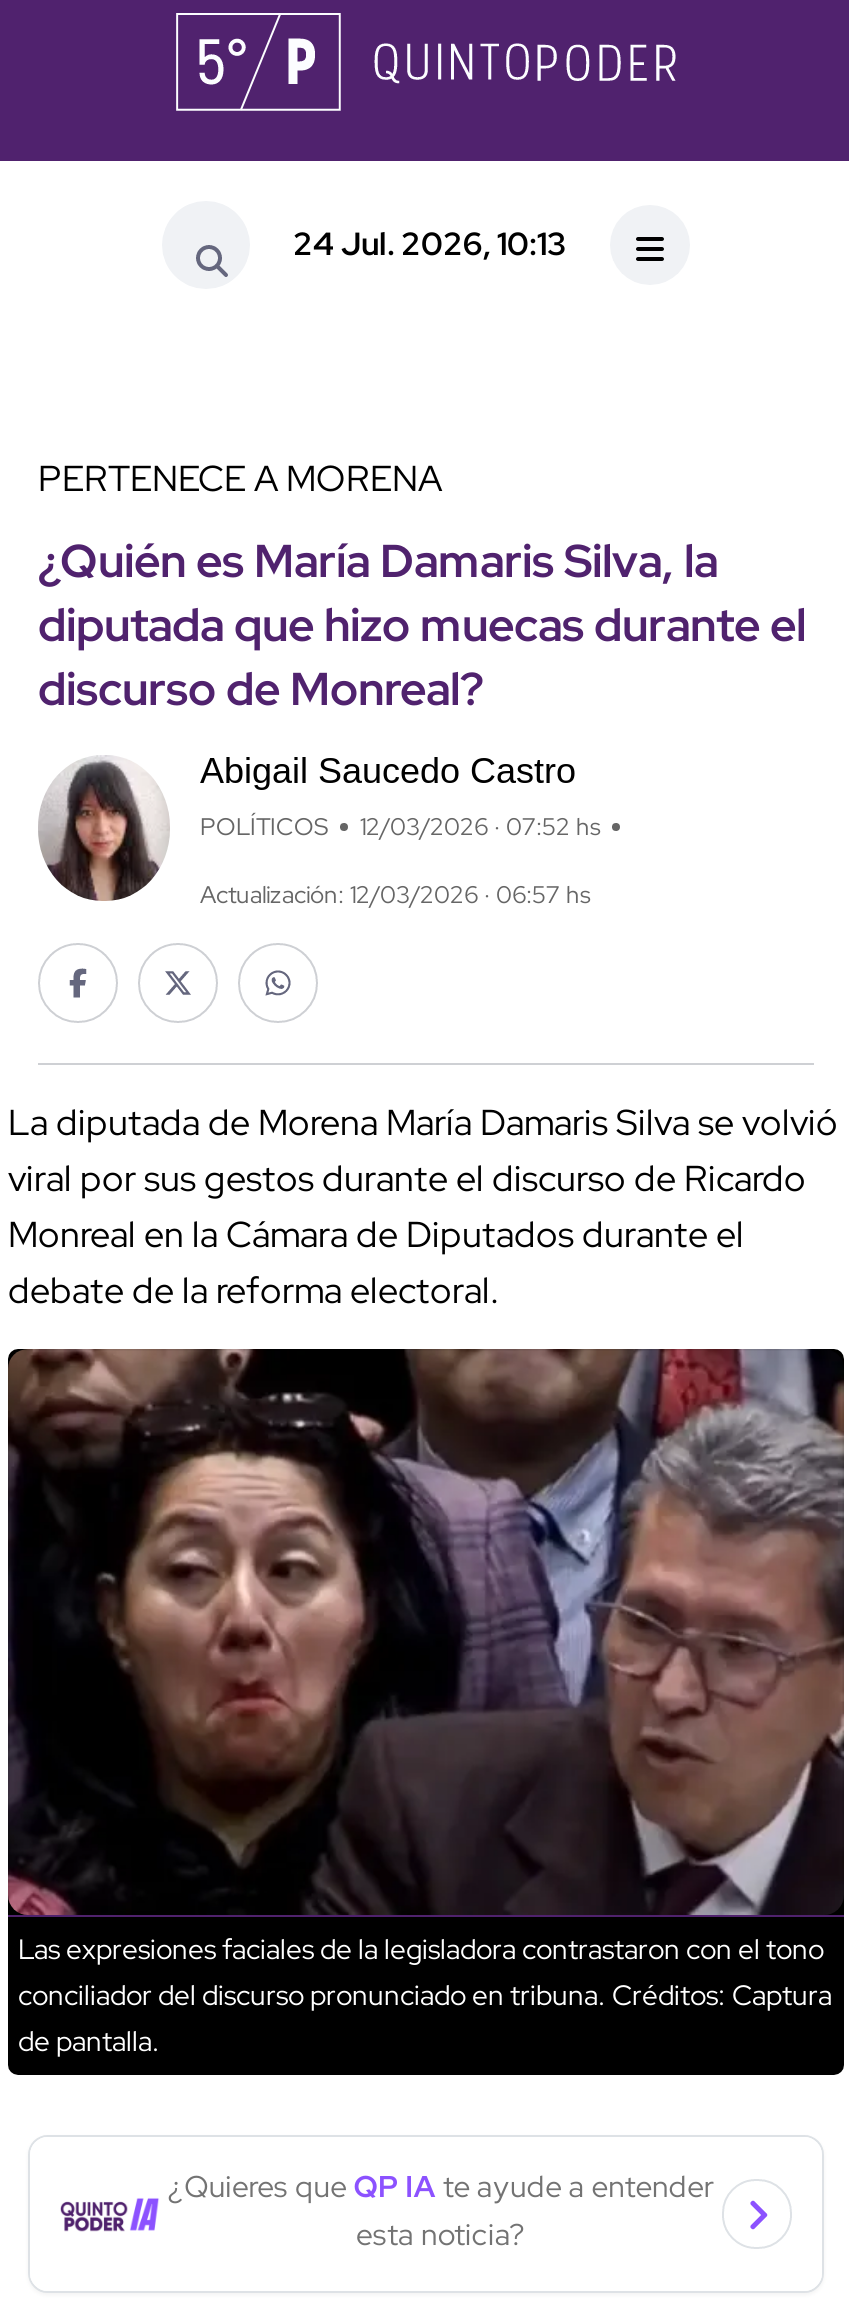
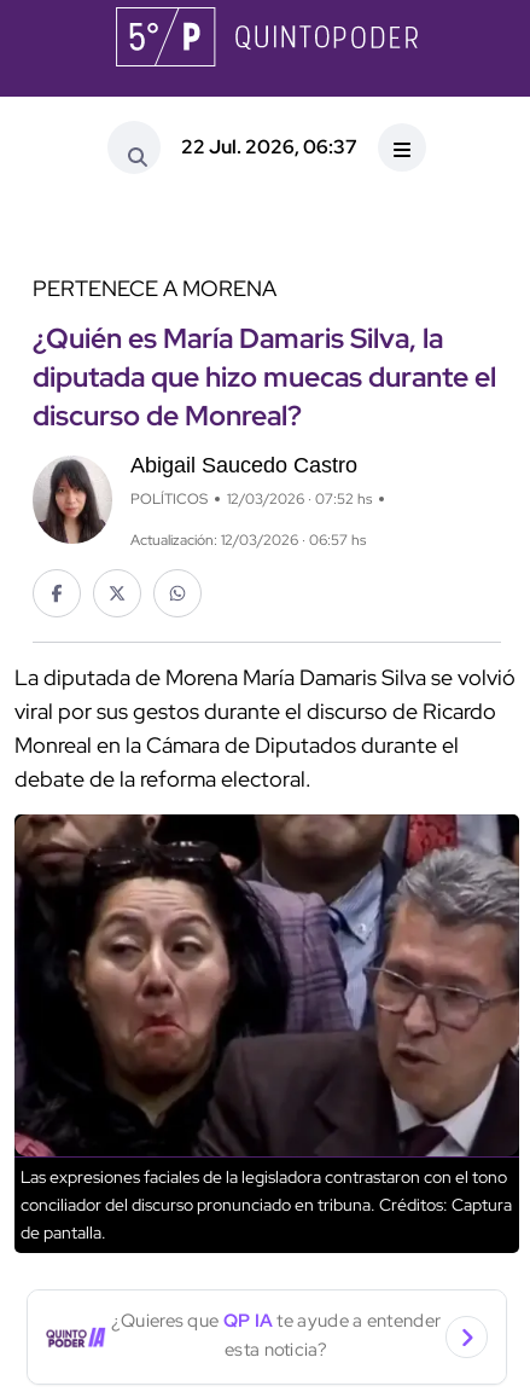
- 24 Jul. 2026, 10:13
+ 22 Jul. 2026, 06:37
